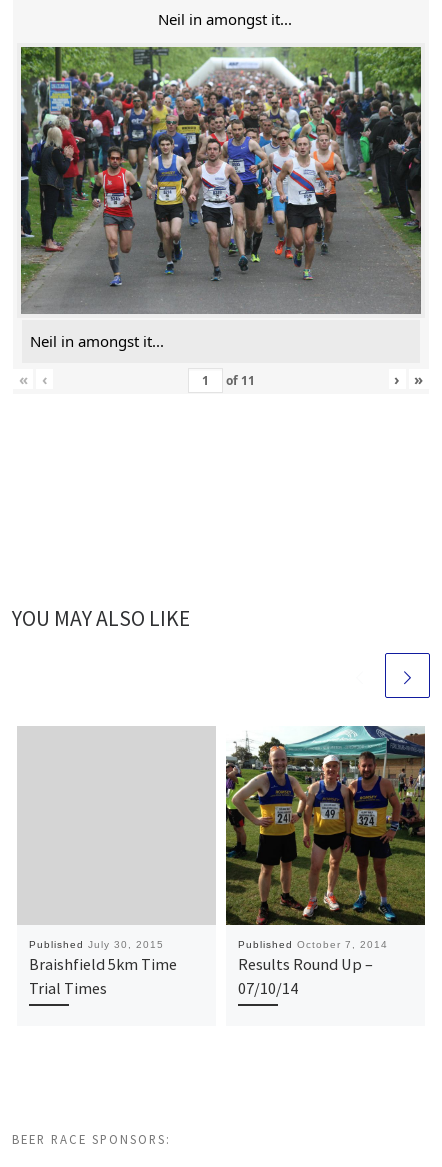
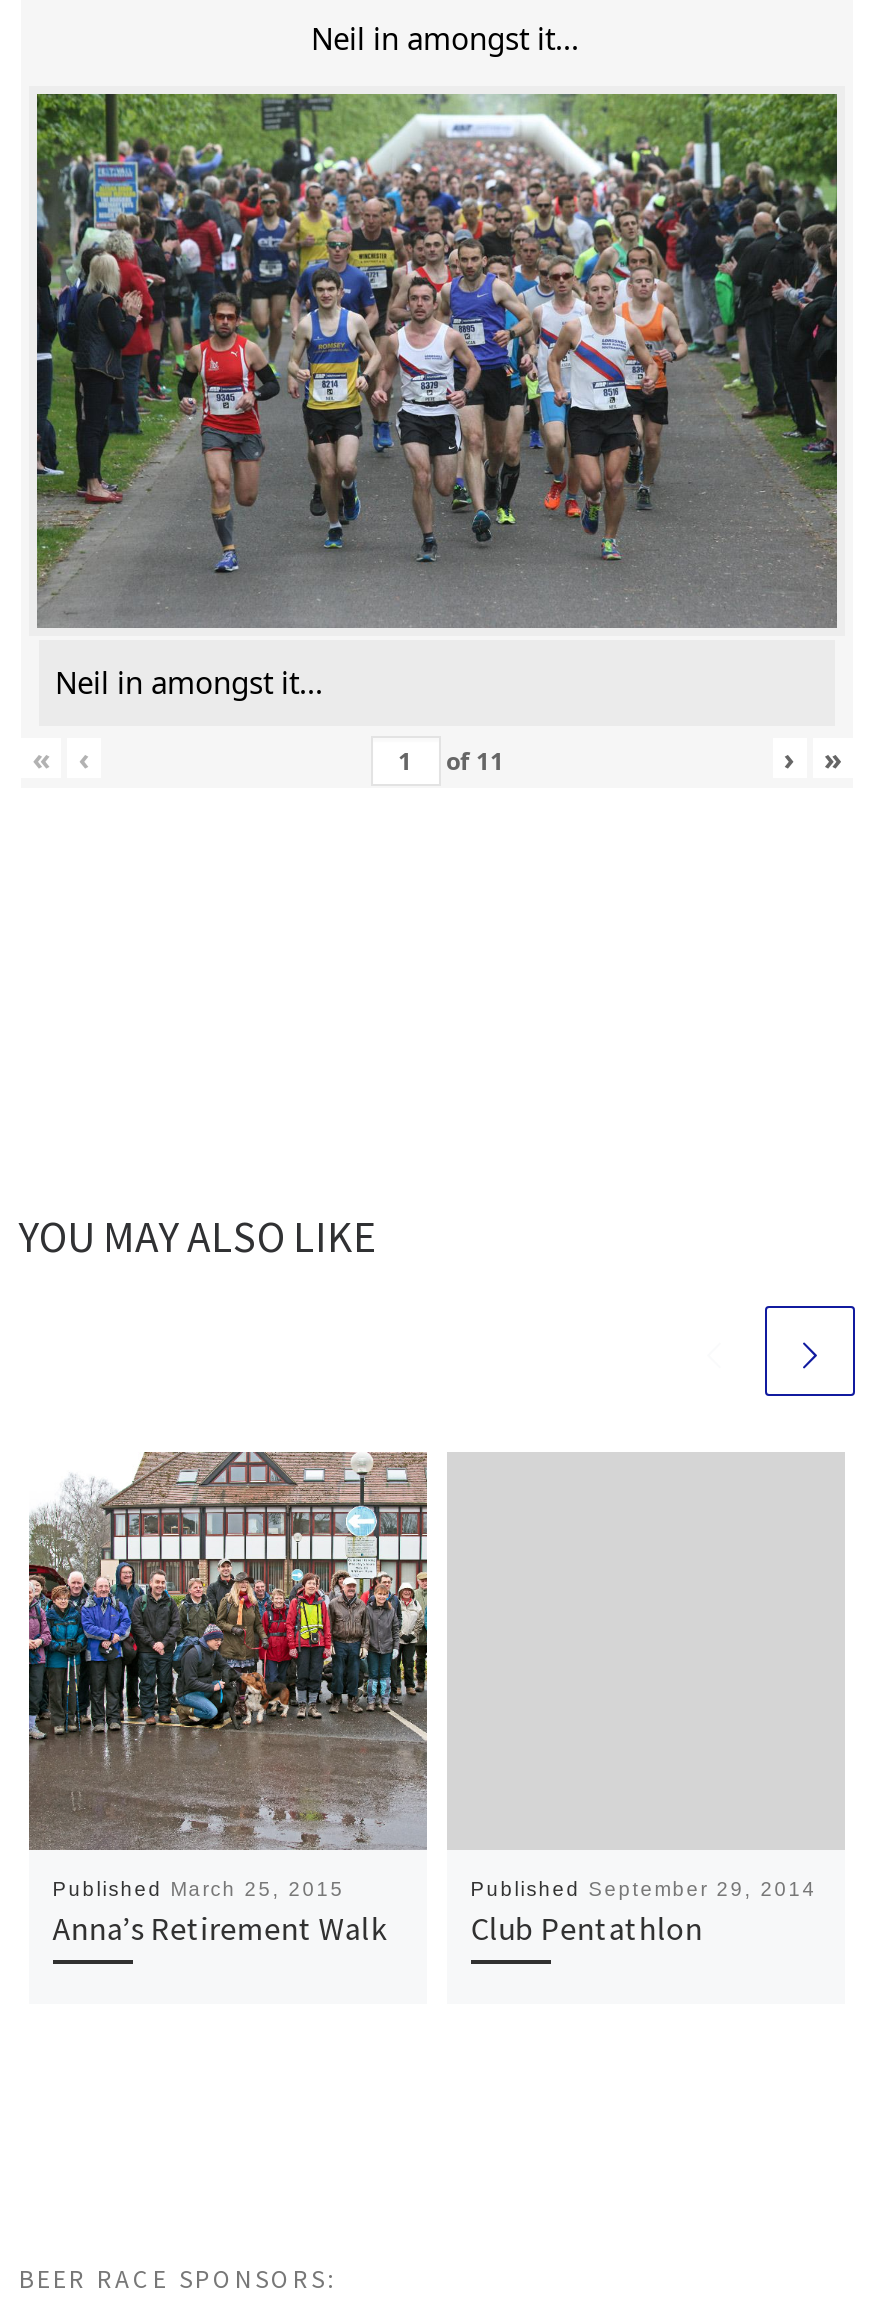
+ [image]

- [image]

- Published July 30, 2015
- Braishfield 5km Time
- Trial Times
+ Published March 25, 2015
+ Anna’s Retirement Walk

- Published October 7, 2014
- Results Round Up –
- 07/10/14
+ Published September 29, 2014
+ Club Pentathlon
